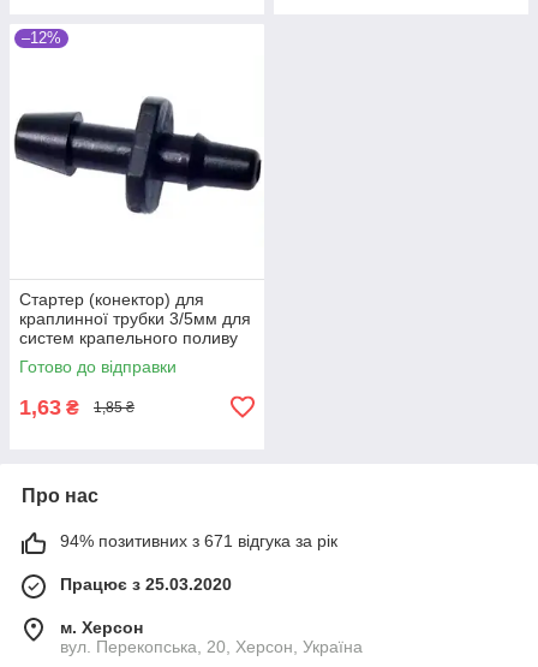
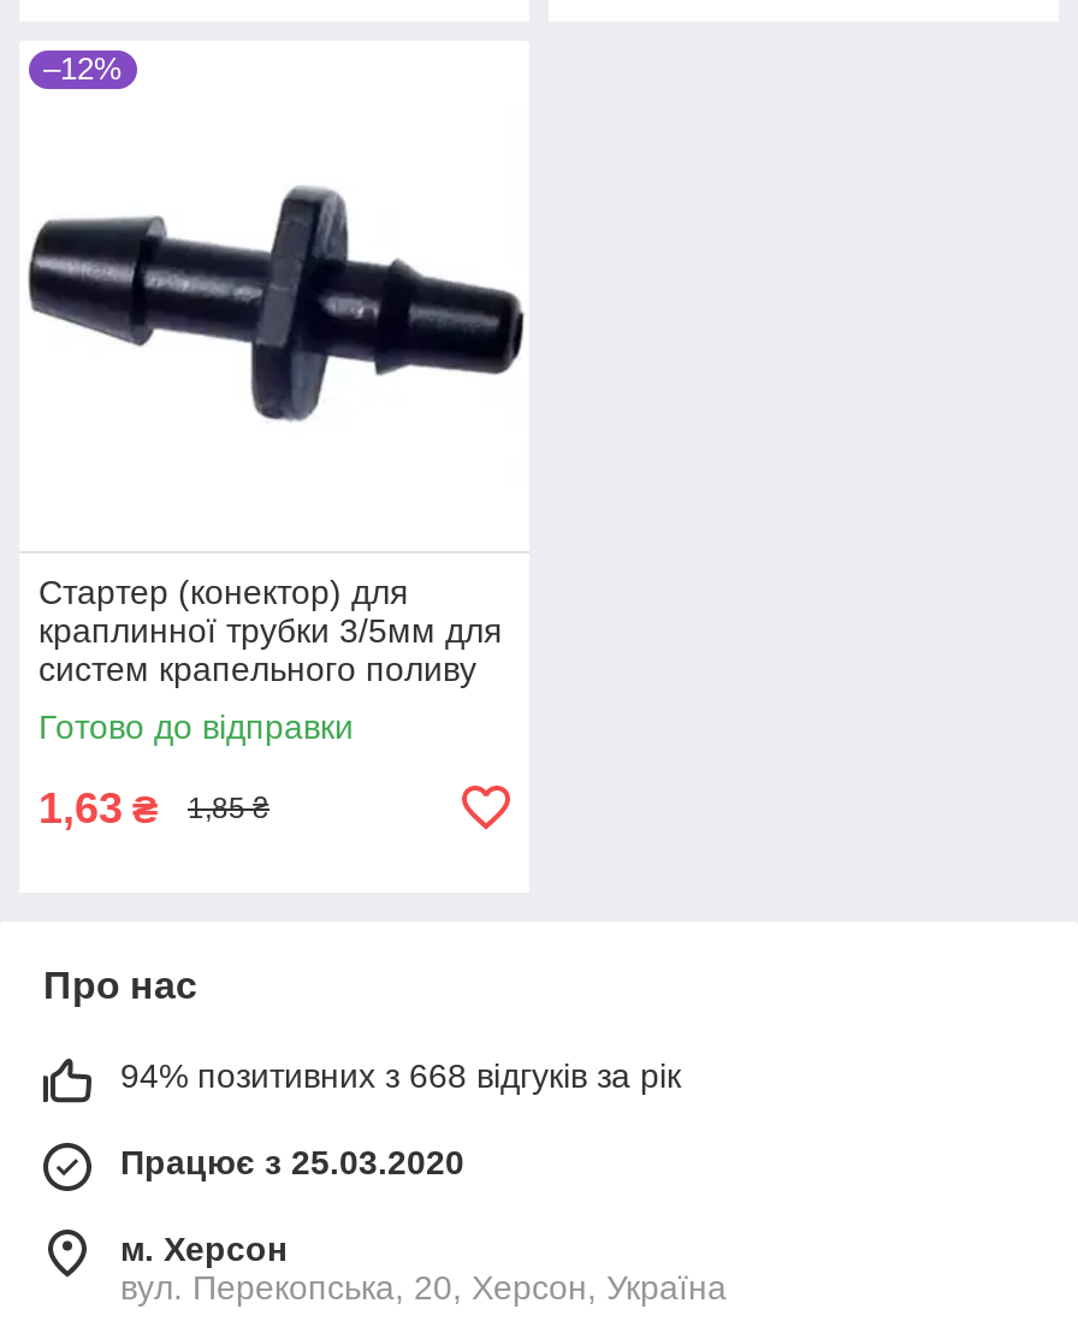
- 94% позитивних з 671 відгука за рік
+ 94% позитивних з 668 відгуків за рік
